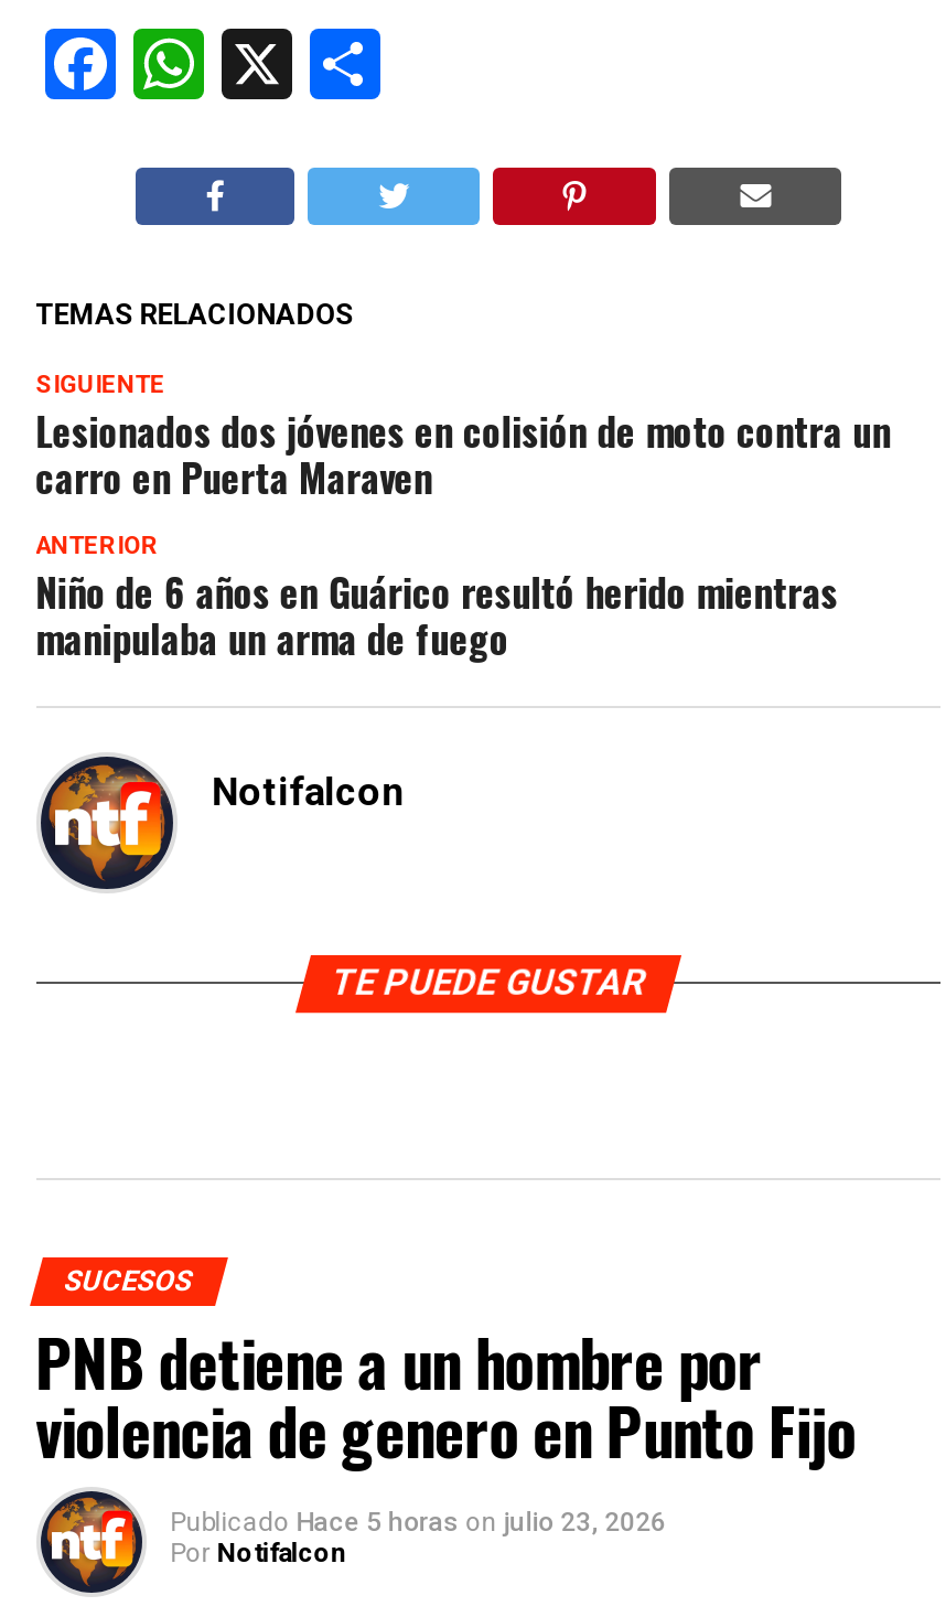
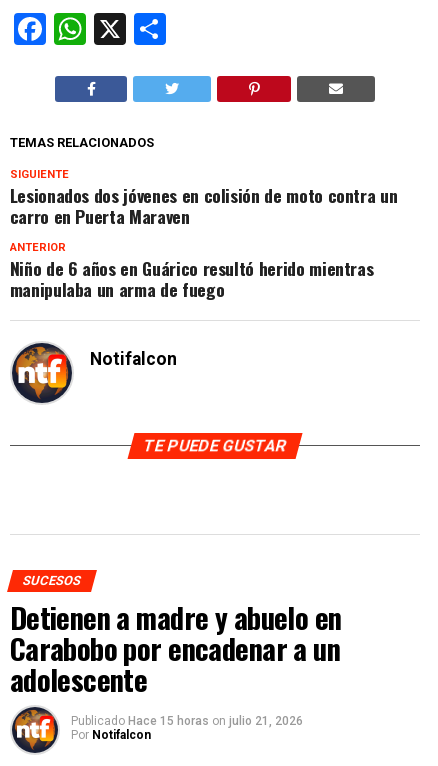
- PNB detiene a un hombre por
- violencia de genero en Punto Fijo
- Publicado Hace 5 horas on julio 23, 2026
+ Detienen a madre y abuelo en
+ Carabobo por encadenar a un
+ adolescente
+ Publicado Hace 15 horas on julio 21, 2026
